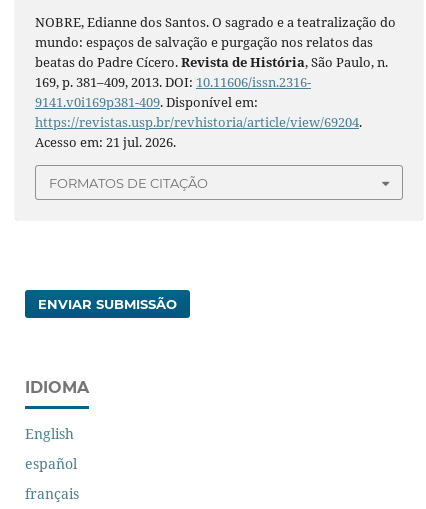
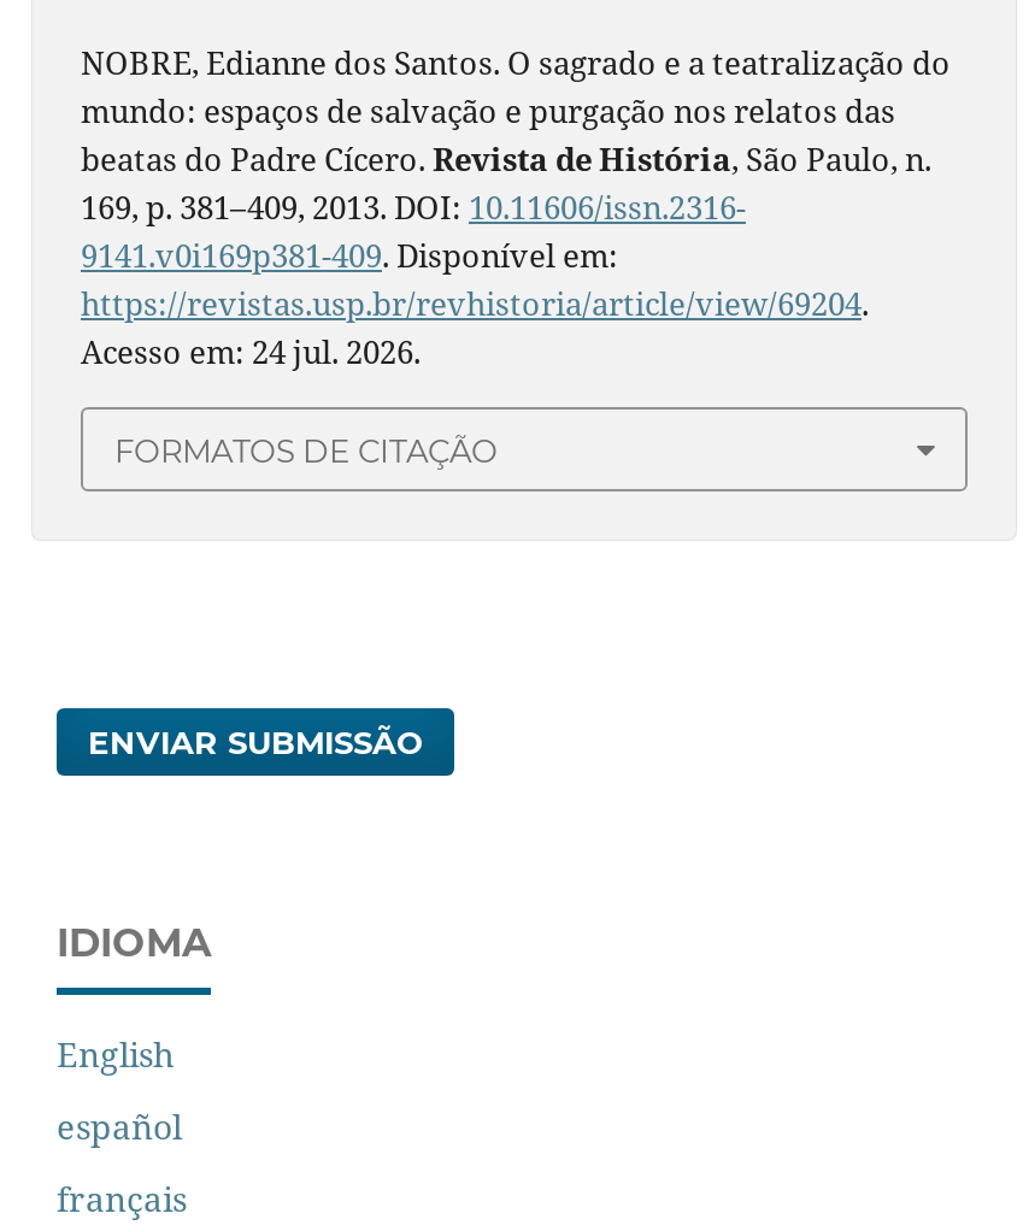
- Acesso em: 21 jul. 2026.
+ Acesso em: 24 jul. 2026.
